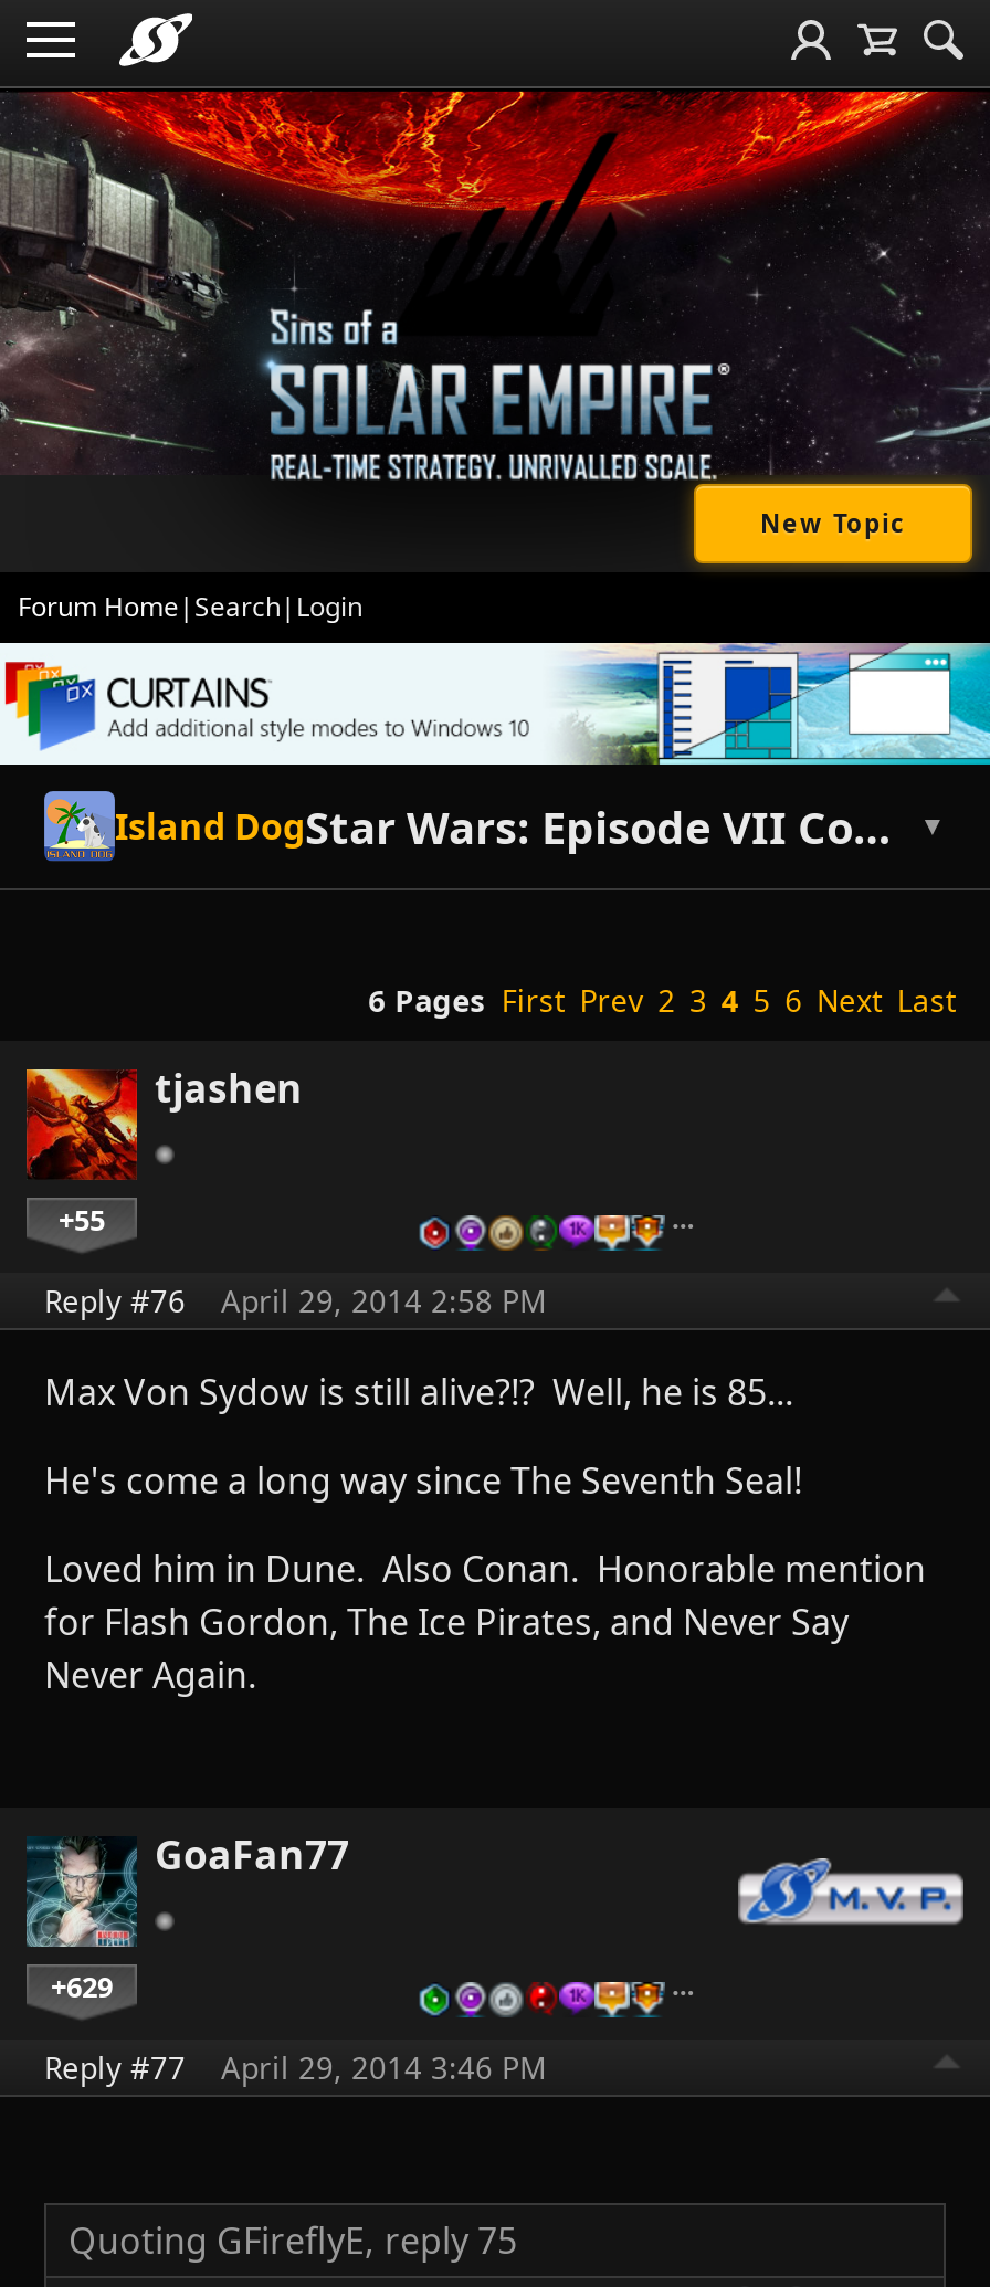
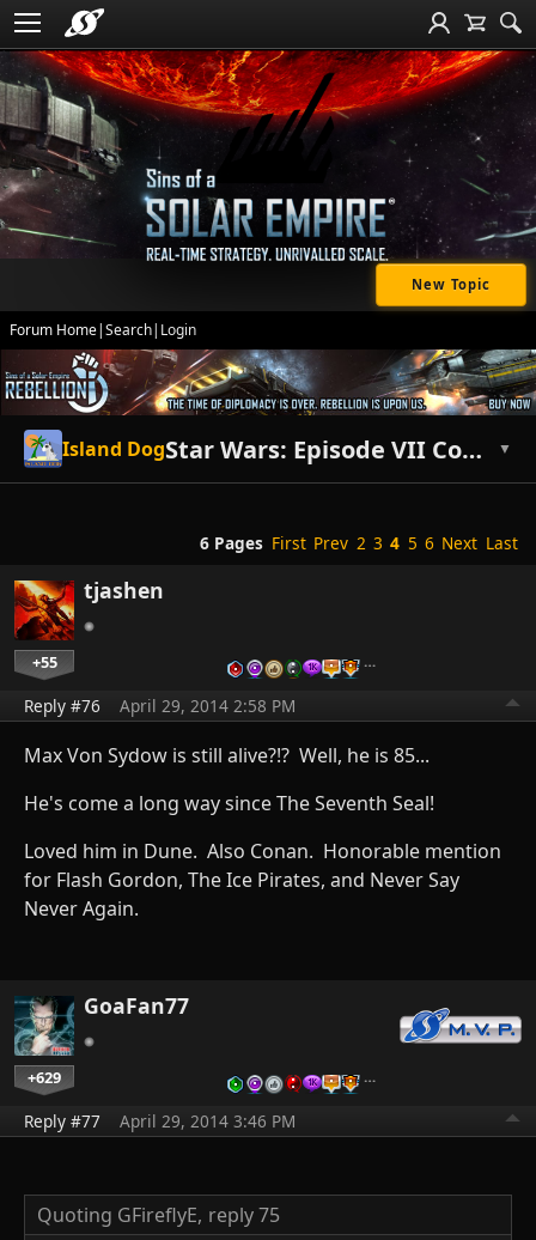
- [image]
+ [image]
